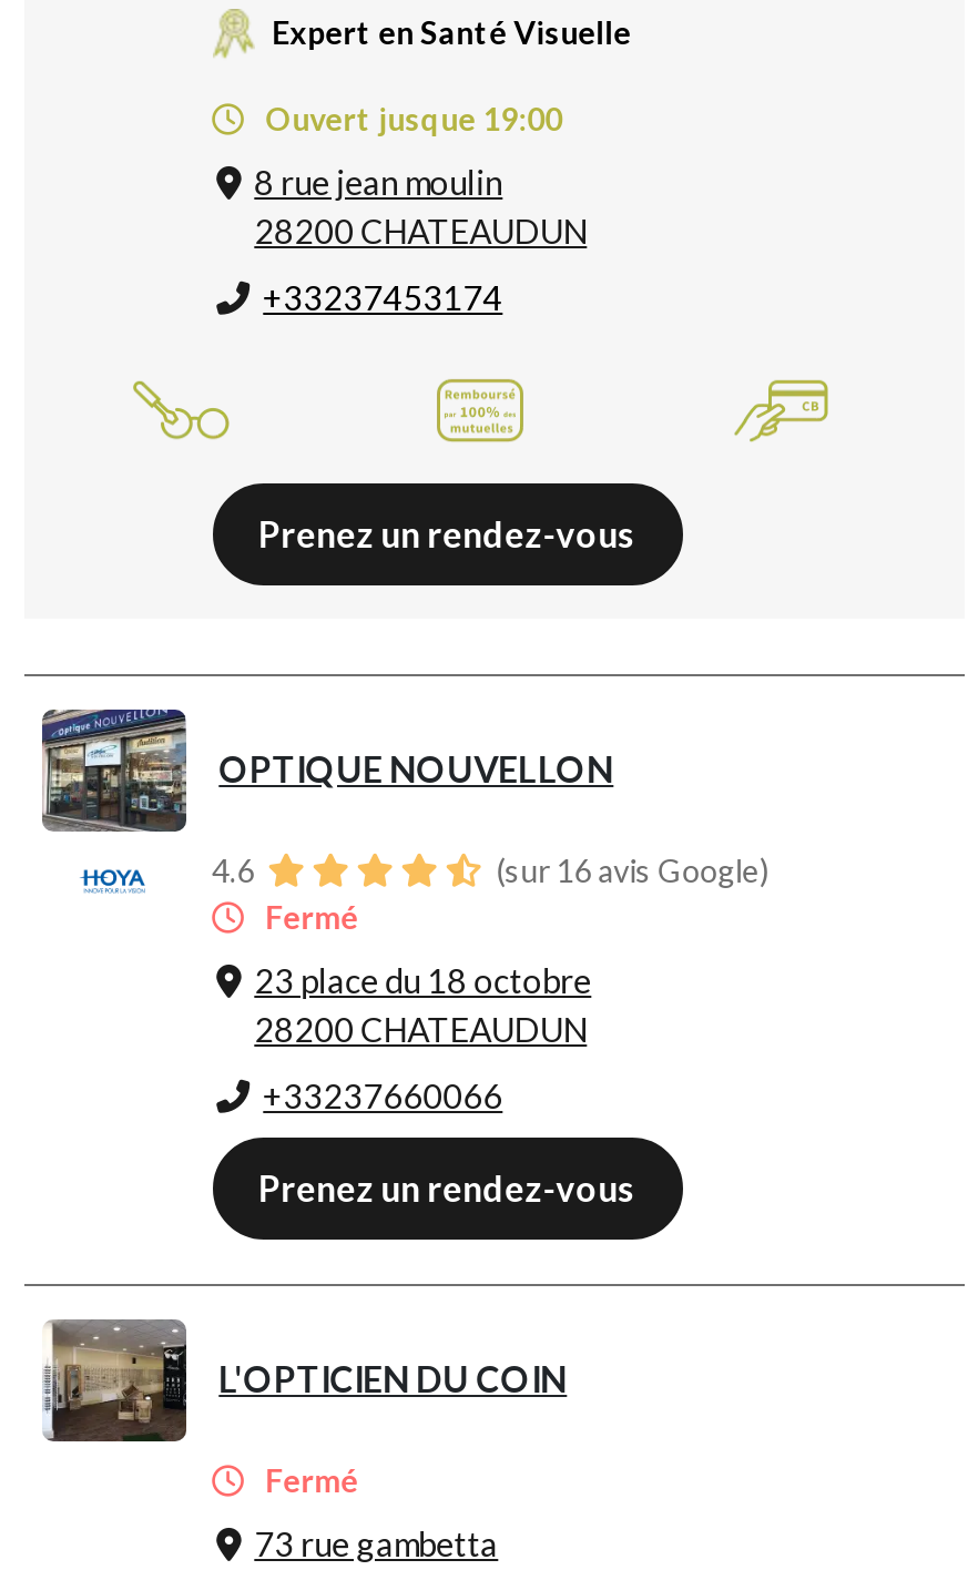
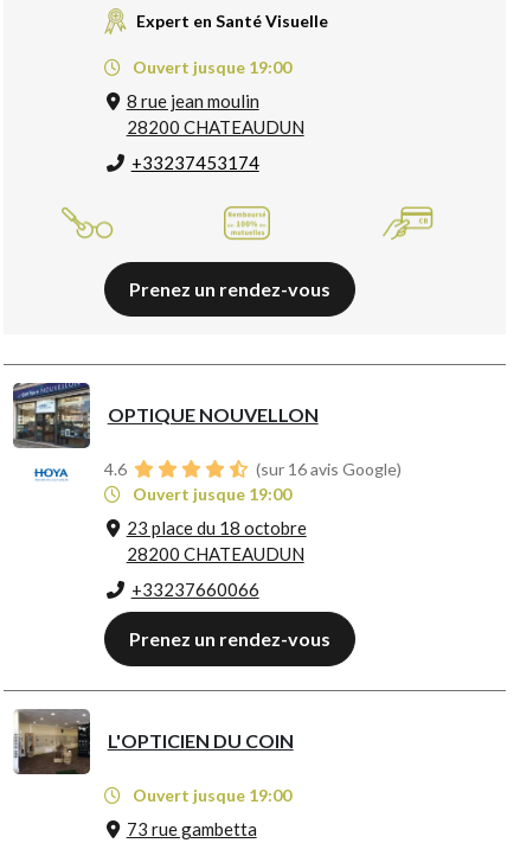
- Fermé
+ Ouvert jusque 19:00

- Fermé
+ Ouvert jusque 19:00
